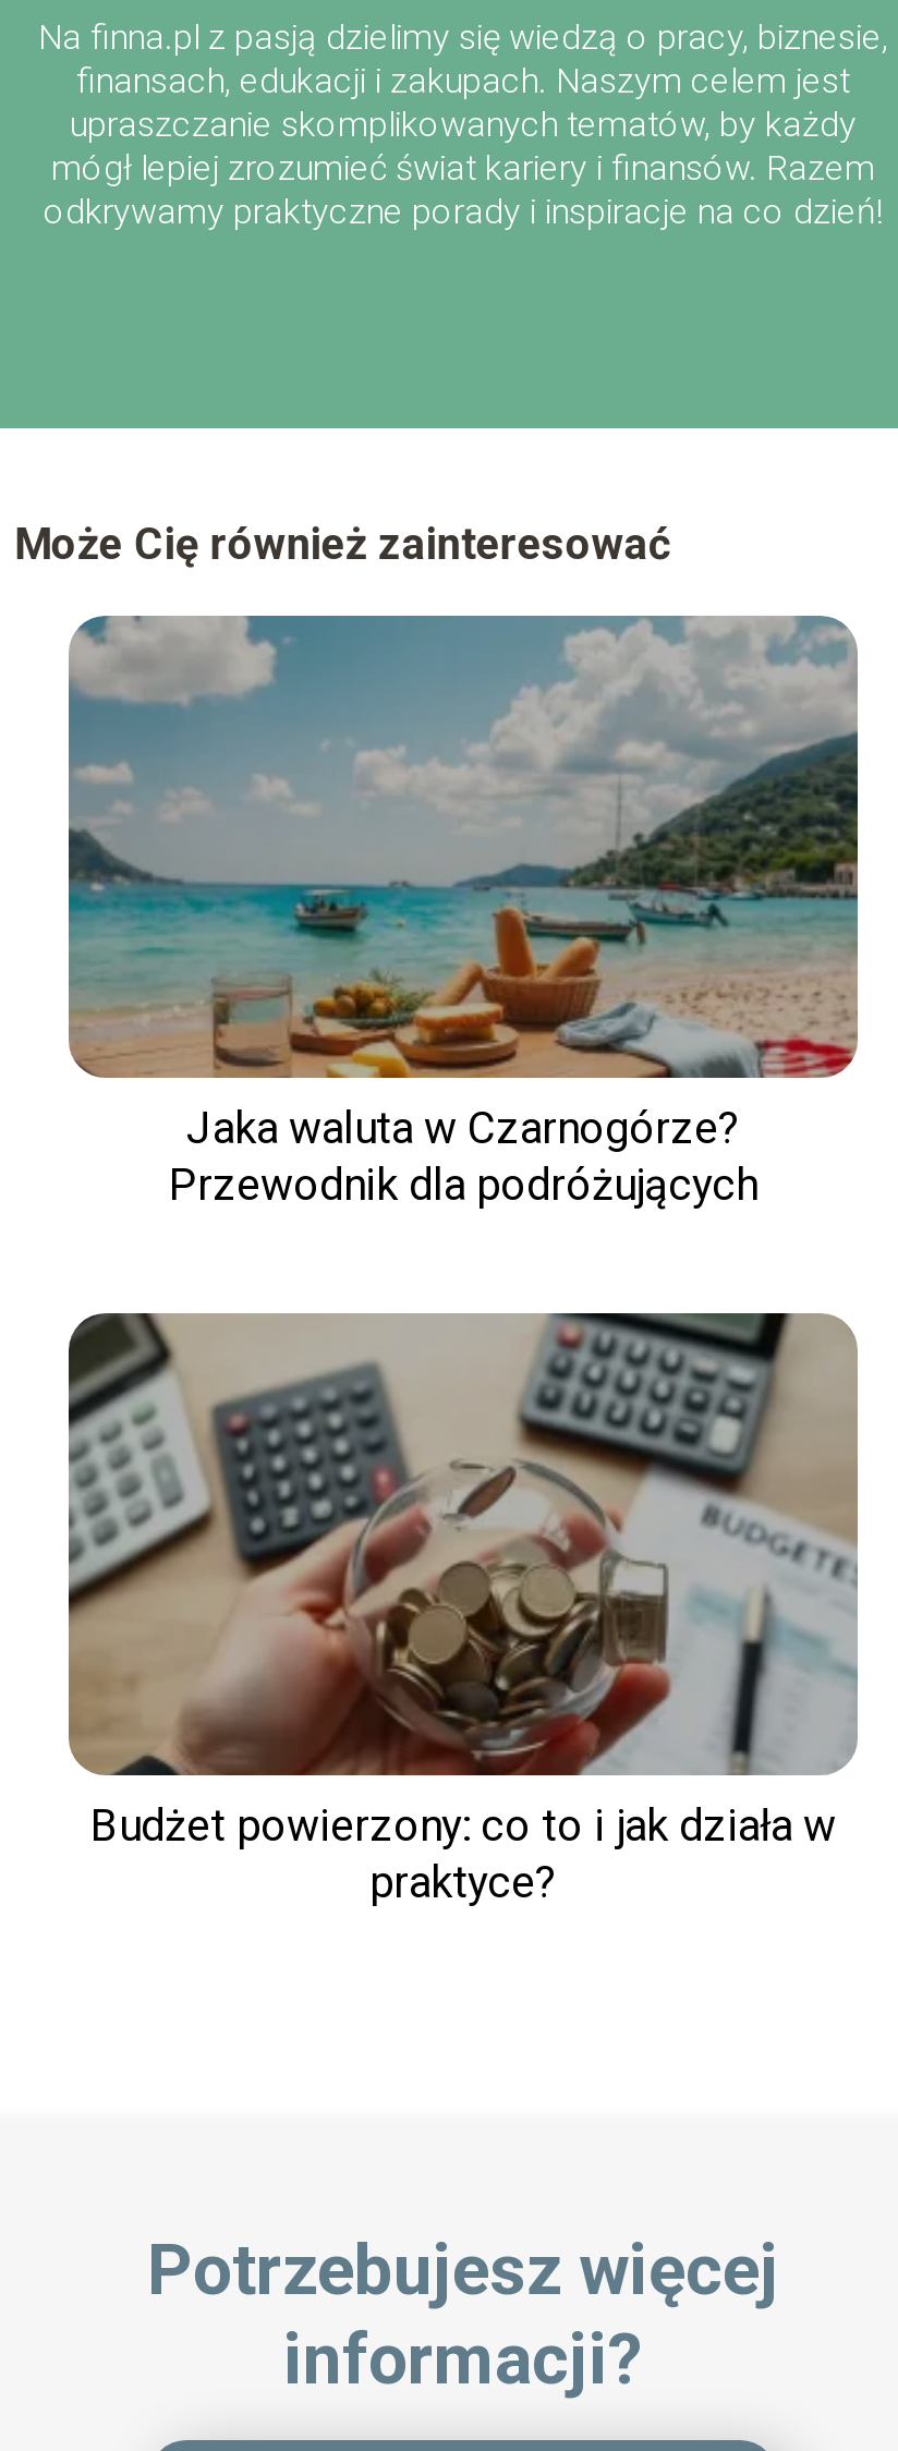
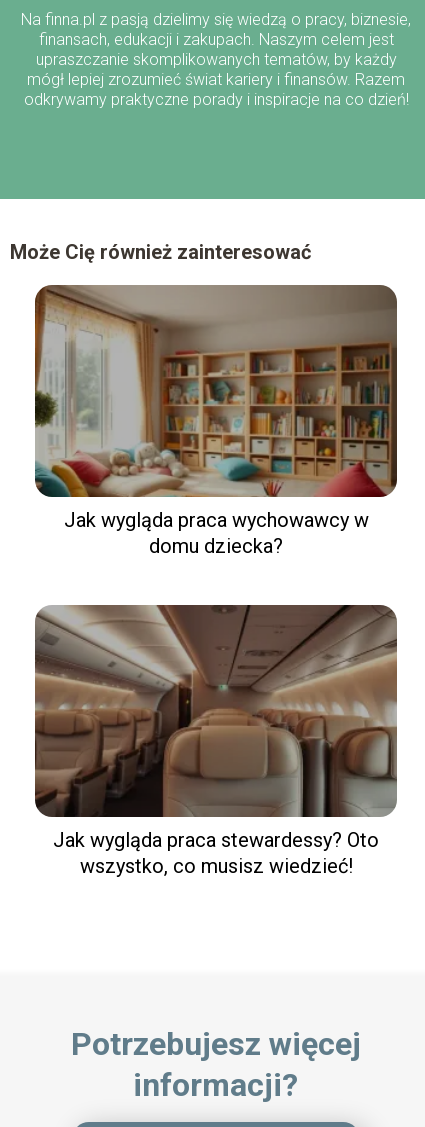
- [image]
- Jaka waluta w Czarnogórze?
- Przewodnik dla podróżujących
+ [image]
+ Jak wygląda praca wychowawcy w
+ domu dziecka?

- [image]
- Budżet powierzony: co to i jak działa w
- praktyce?
+ [image]
+ Jak wygląda praca stewardessy? Oto
+ wszystko, co musisz wiedzieć!
